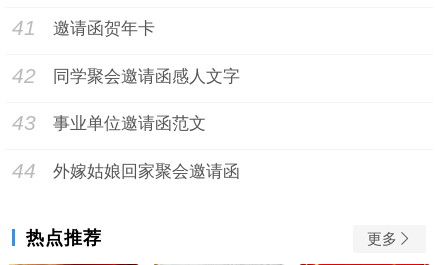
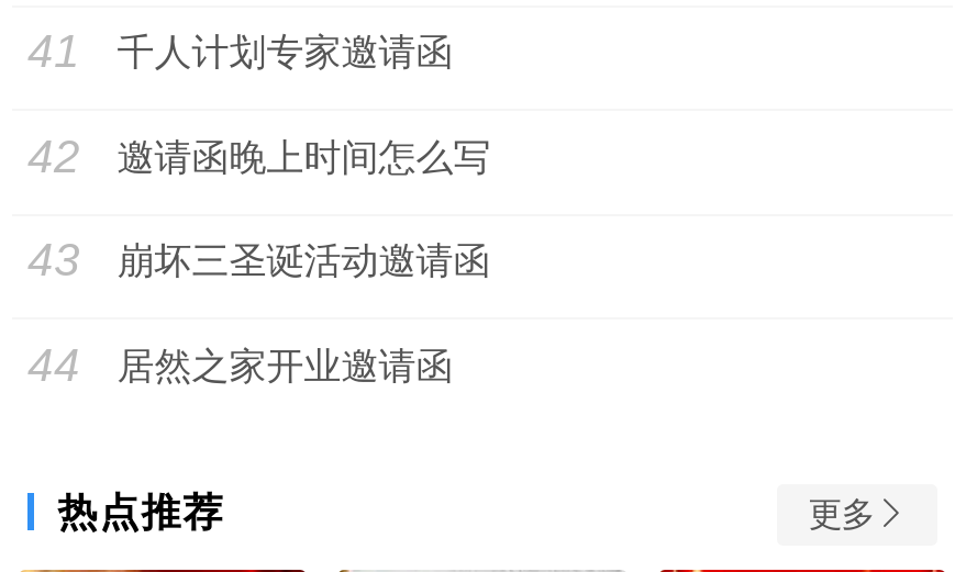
- 邀请函贺年卡
+ 千人计划专家邀请函

- 同学聚会邀请函感人文字
+ 邀请函晚上时间怎么写

- 事业单位邀请函范文
+ 崩坏三圣诞活动邀请函

- 外嫁姑娘回家聚会邀请函
+ 居然之家开业邀请函
